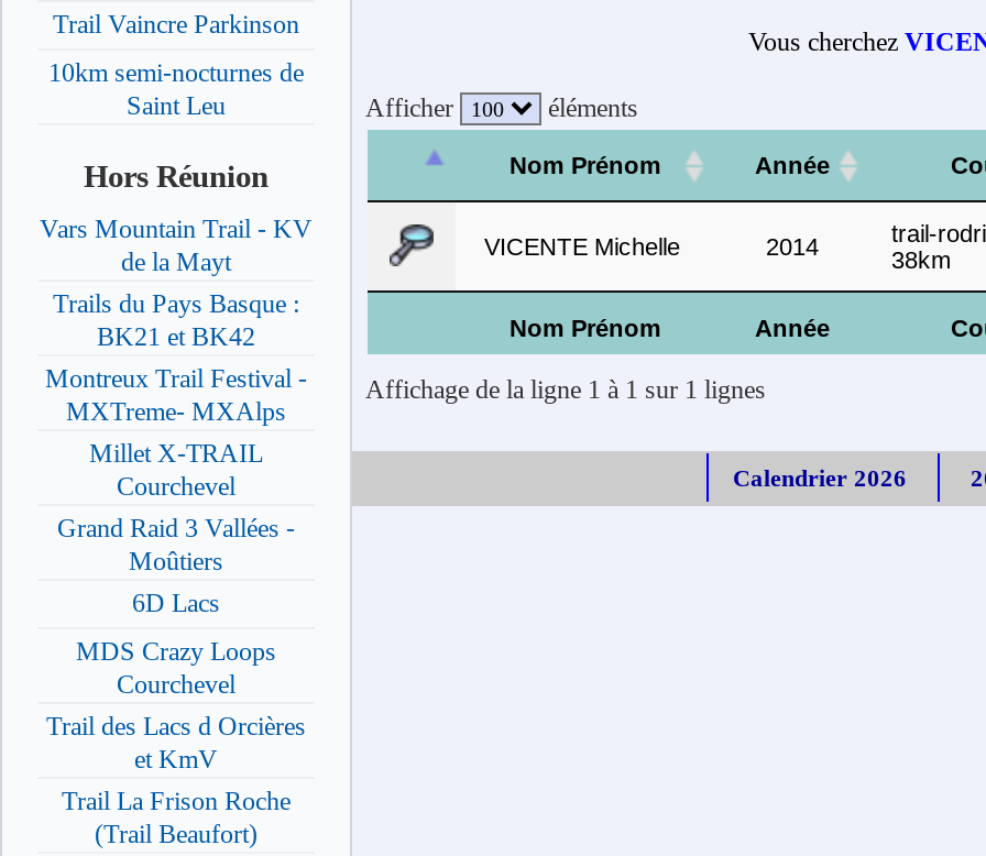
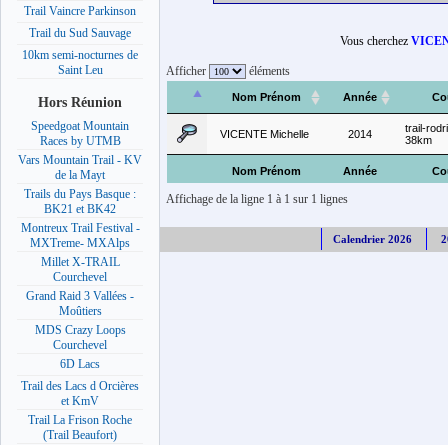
+ Trail du Sud Sauvage

+ Speedgoat Mountain
+ Races by UTMB

- 6D Lacs

+ 6D Lacs
